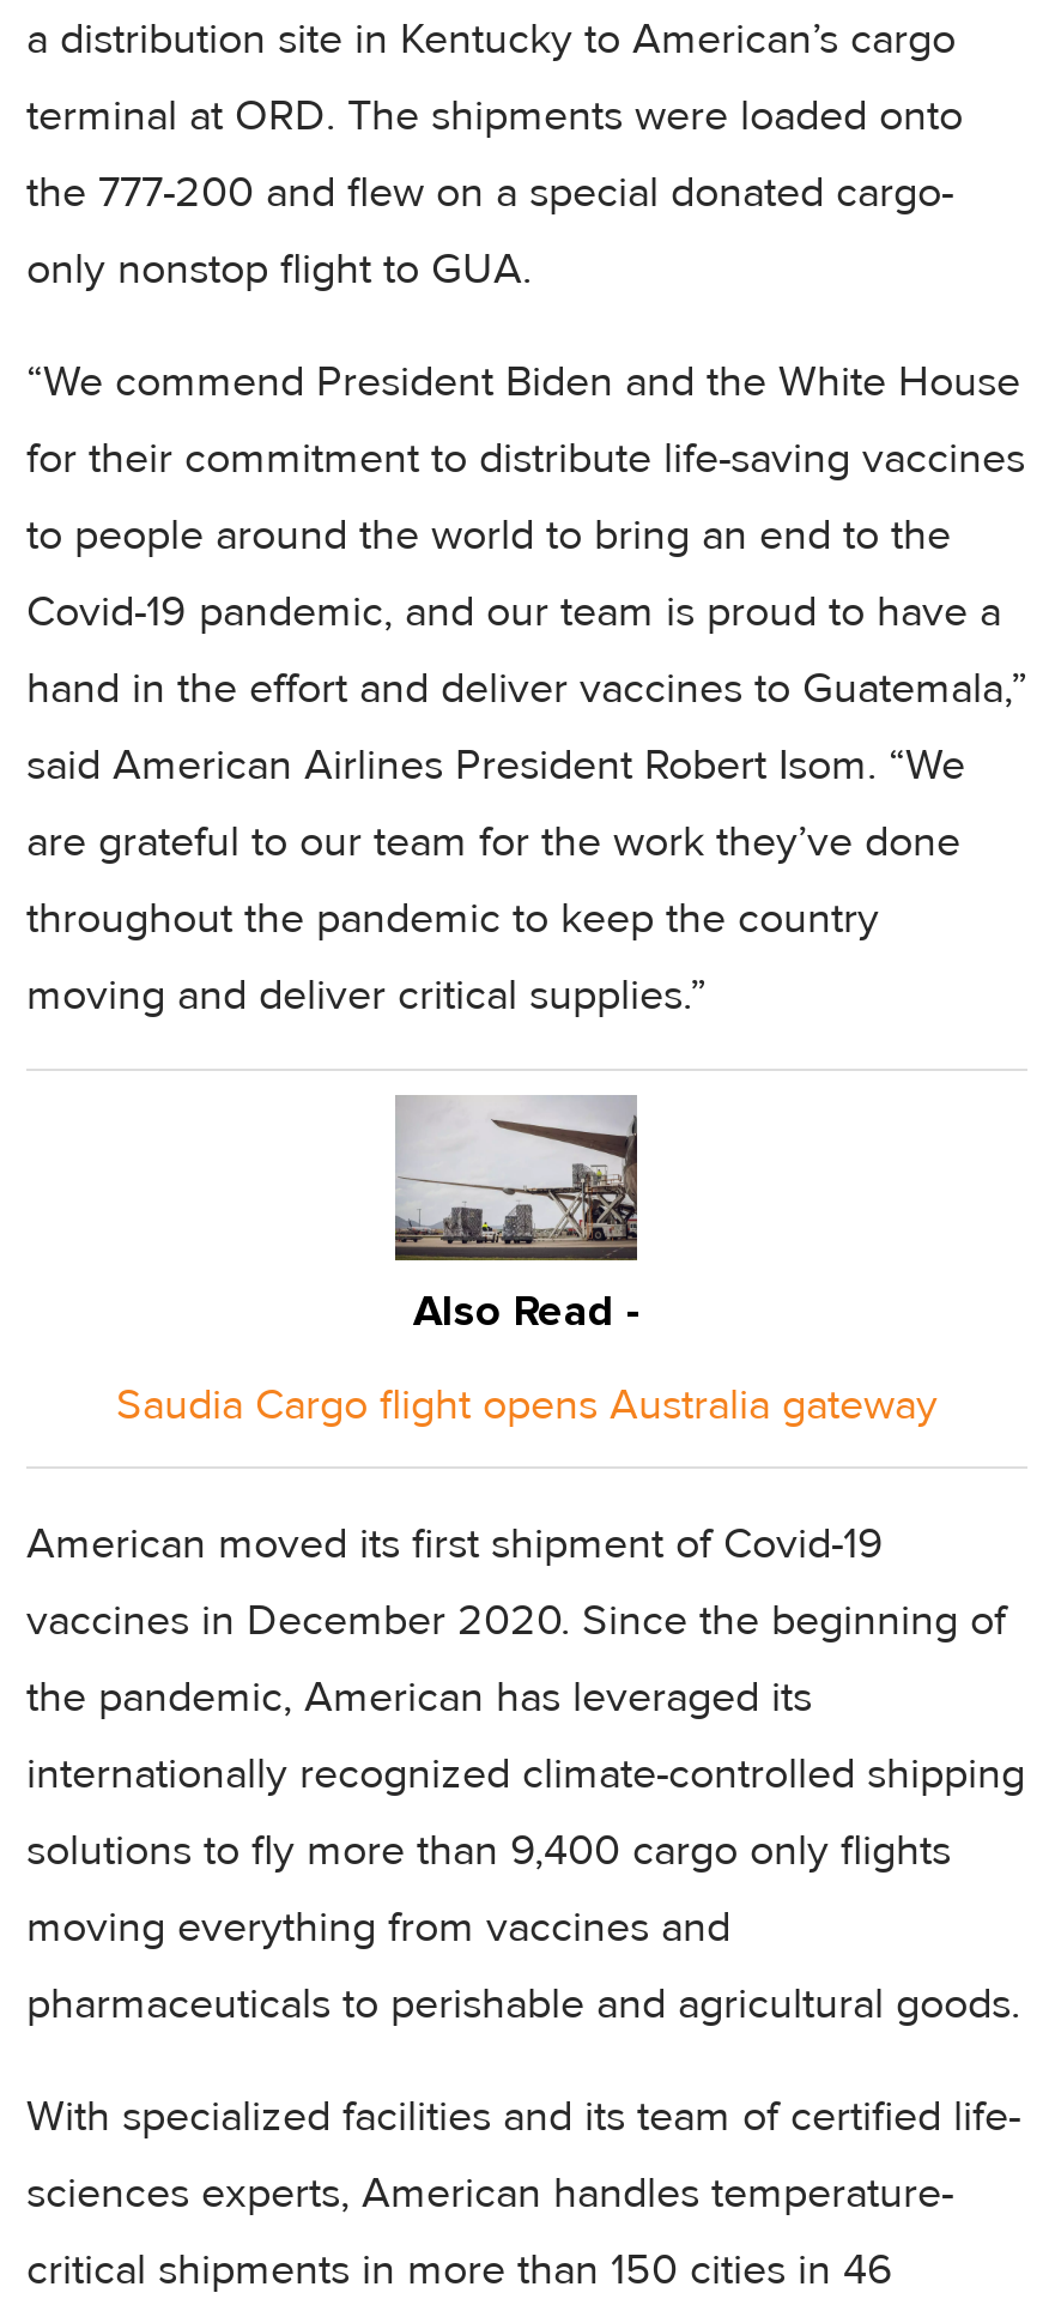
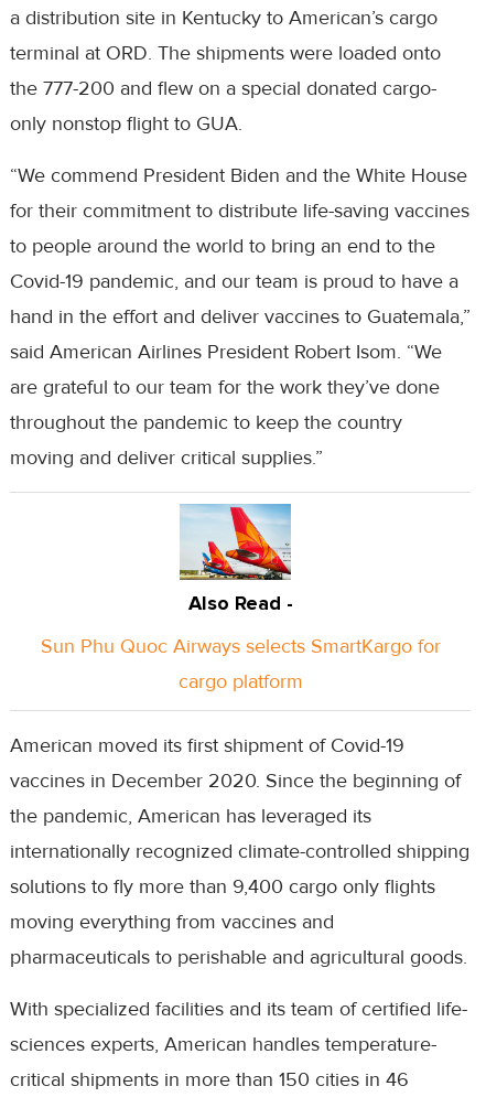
- [image]
+ [image]

- Saudia Cargo flight opens Australia gateway
+ Sun Phu Quoc Airways selects SmartKargo for
+ cargo platform
